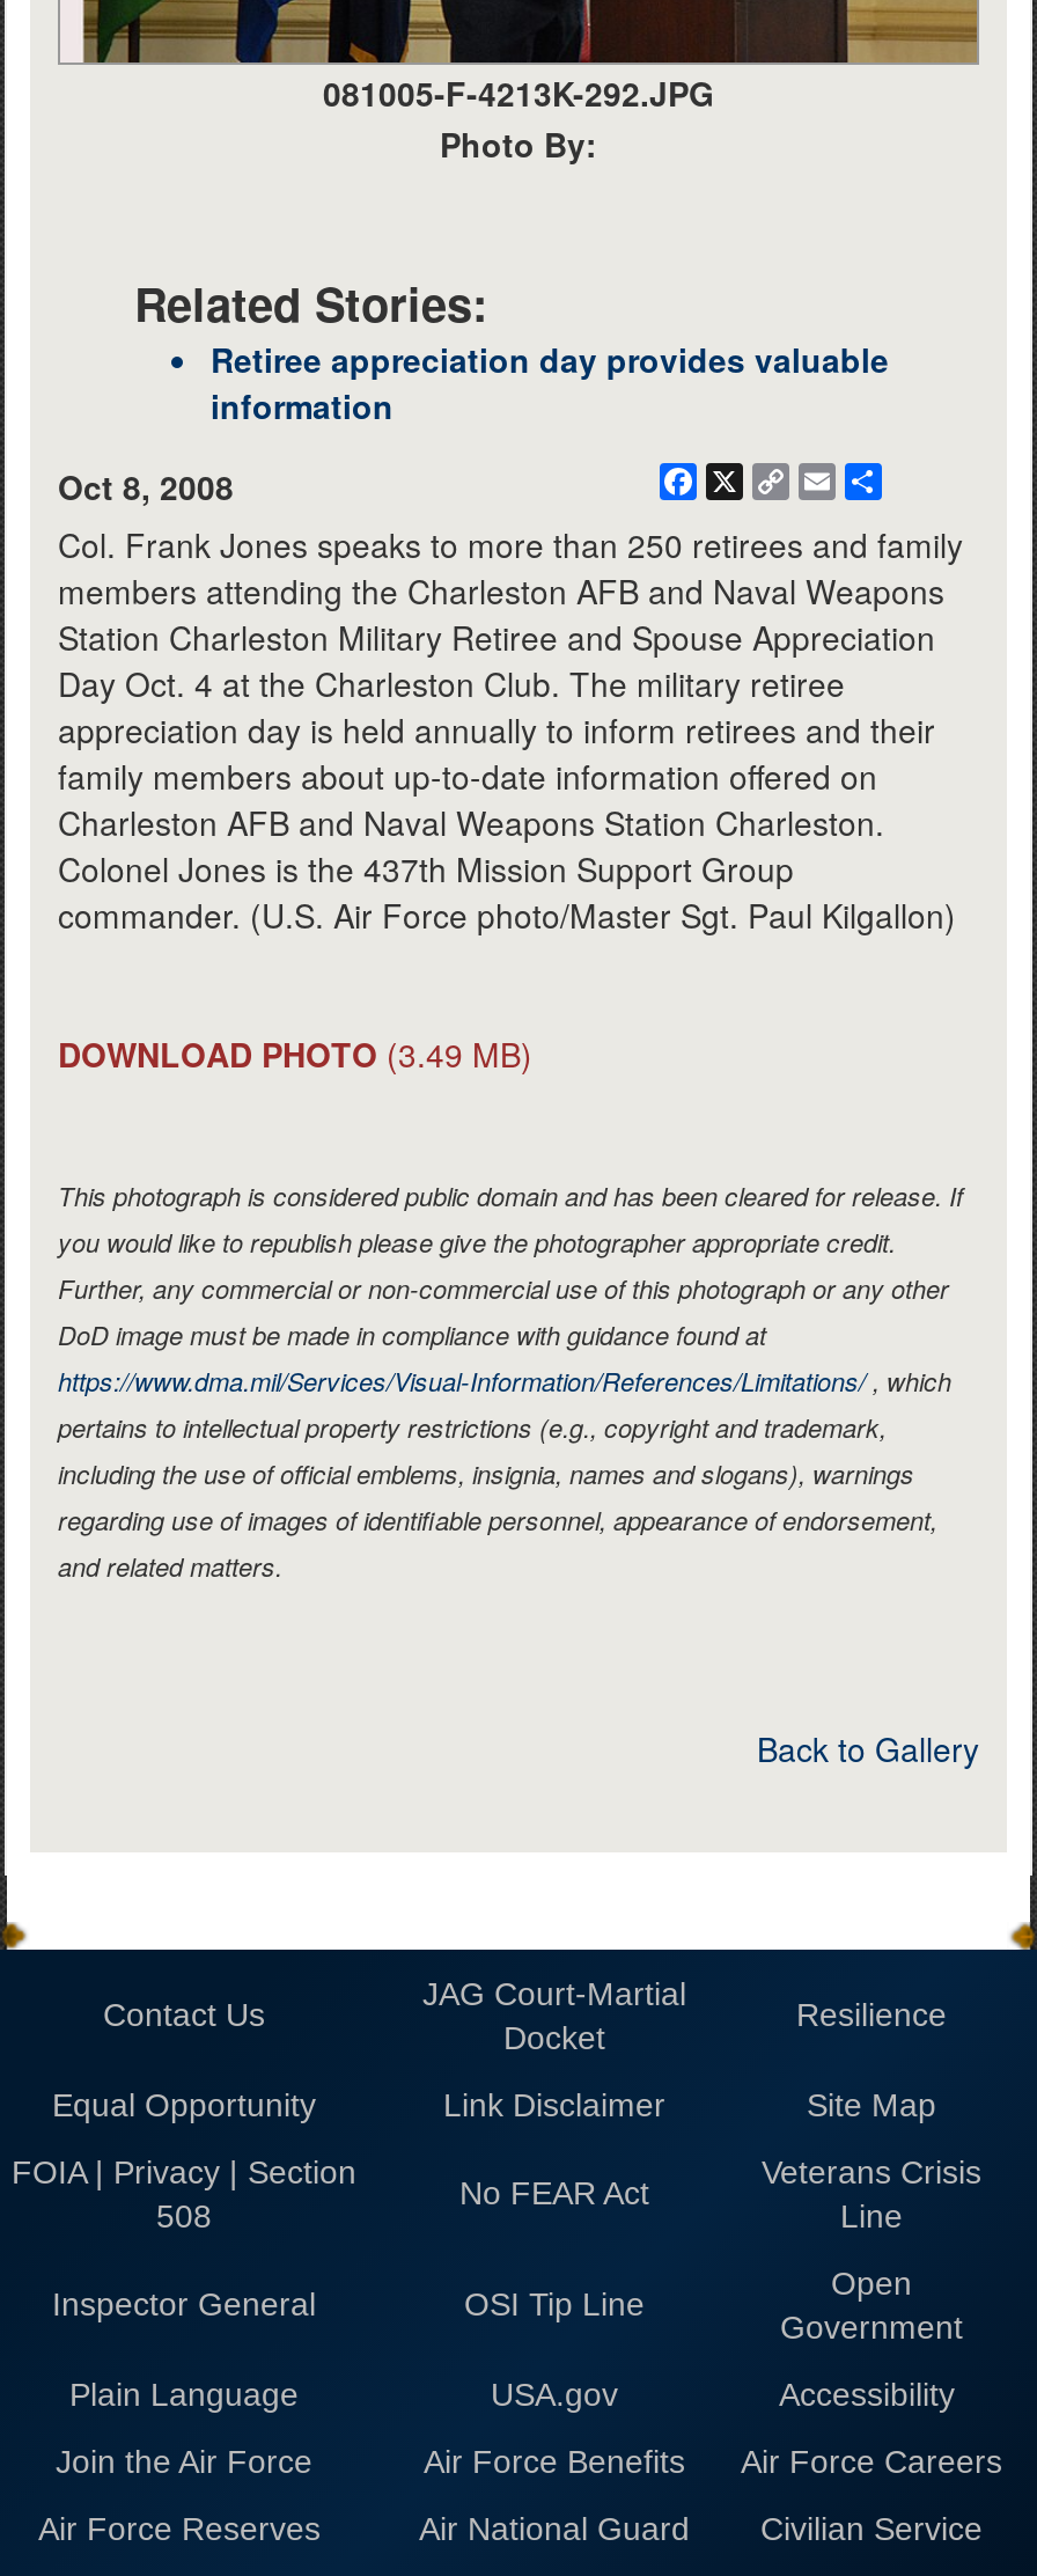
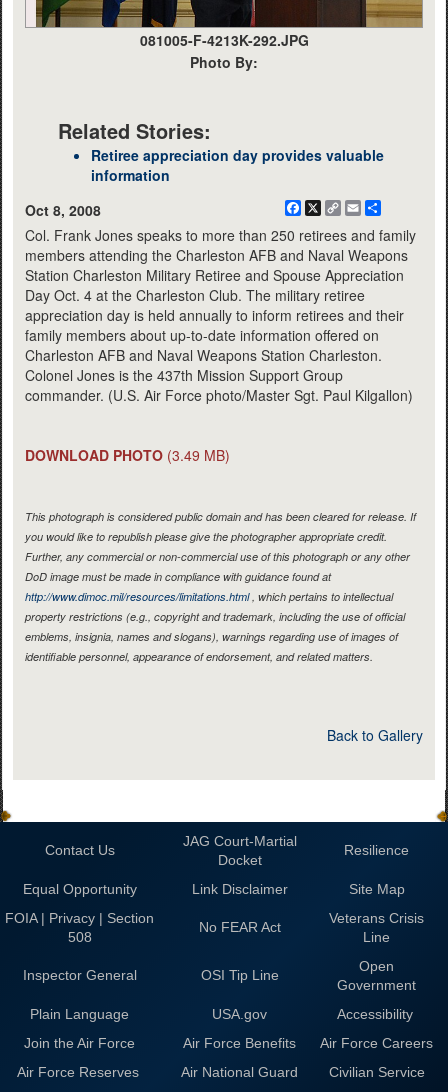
- https://www.dma.mil/Services/Visual-Information/References/Limitations/, which
- pertains to intellectual property restrictions (e.g., copyright and trademark,
- including the use of official emblems, insignia, names and slogans), warnings
- regarding use of images of identifiable personnel, appearance of endorsement,
- and related matters.
+ http://www.dimoc.mil/resources/limitations.html, which pertains to intellectual
+ property restrictions (e.g., copyright and trademark, including the use of official
+ emblems, insignia, names and slogans), warnings regarding use of images of
+ identifiable personnel, appearance of endorsement, and related matters.
